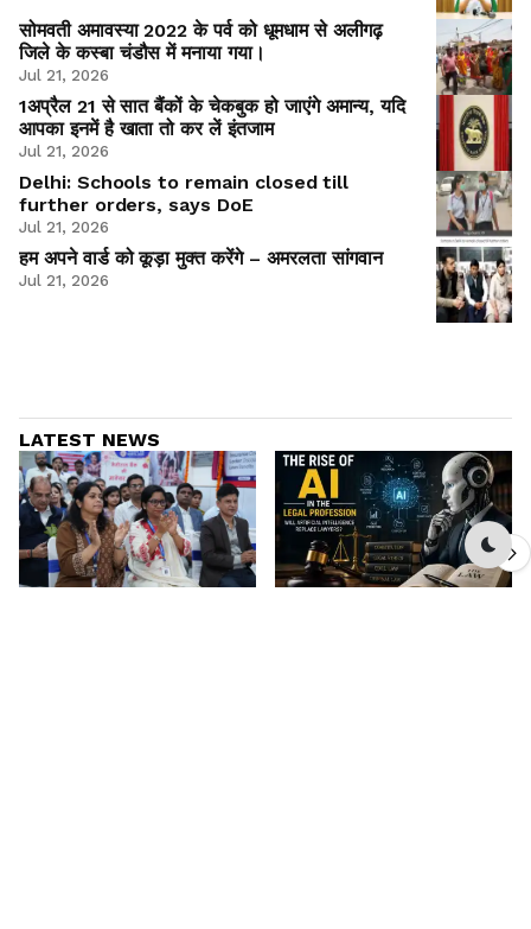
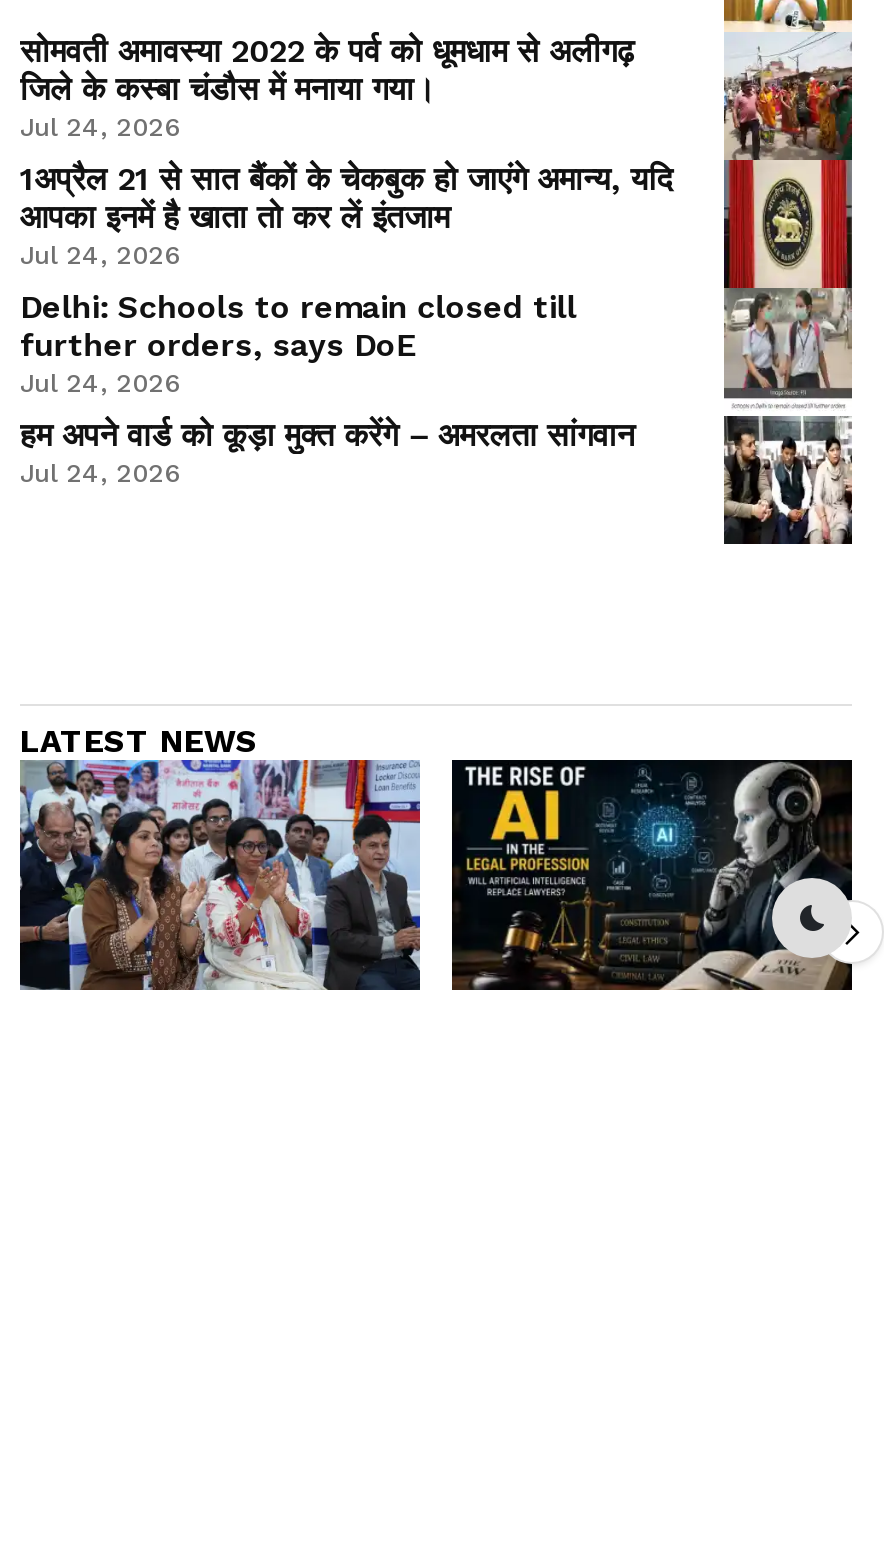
- Jul 21, 2026
+ Jul 24, 2026

- Jul 21, 2026
+ Jul 24, 2026

- Jul 21, 2026
+ Jul 24, 2026

- Jul 21, 2026
+ Jul 24, 2026
